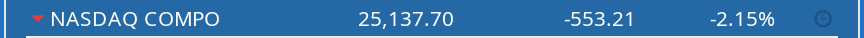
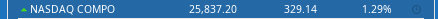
- 25,137.70
+ 25,837.20

- -553.21
+ 329.14

- -2.15%
+ 1.29%
